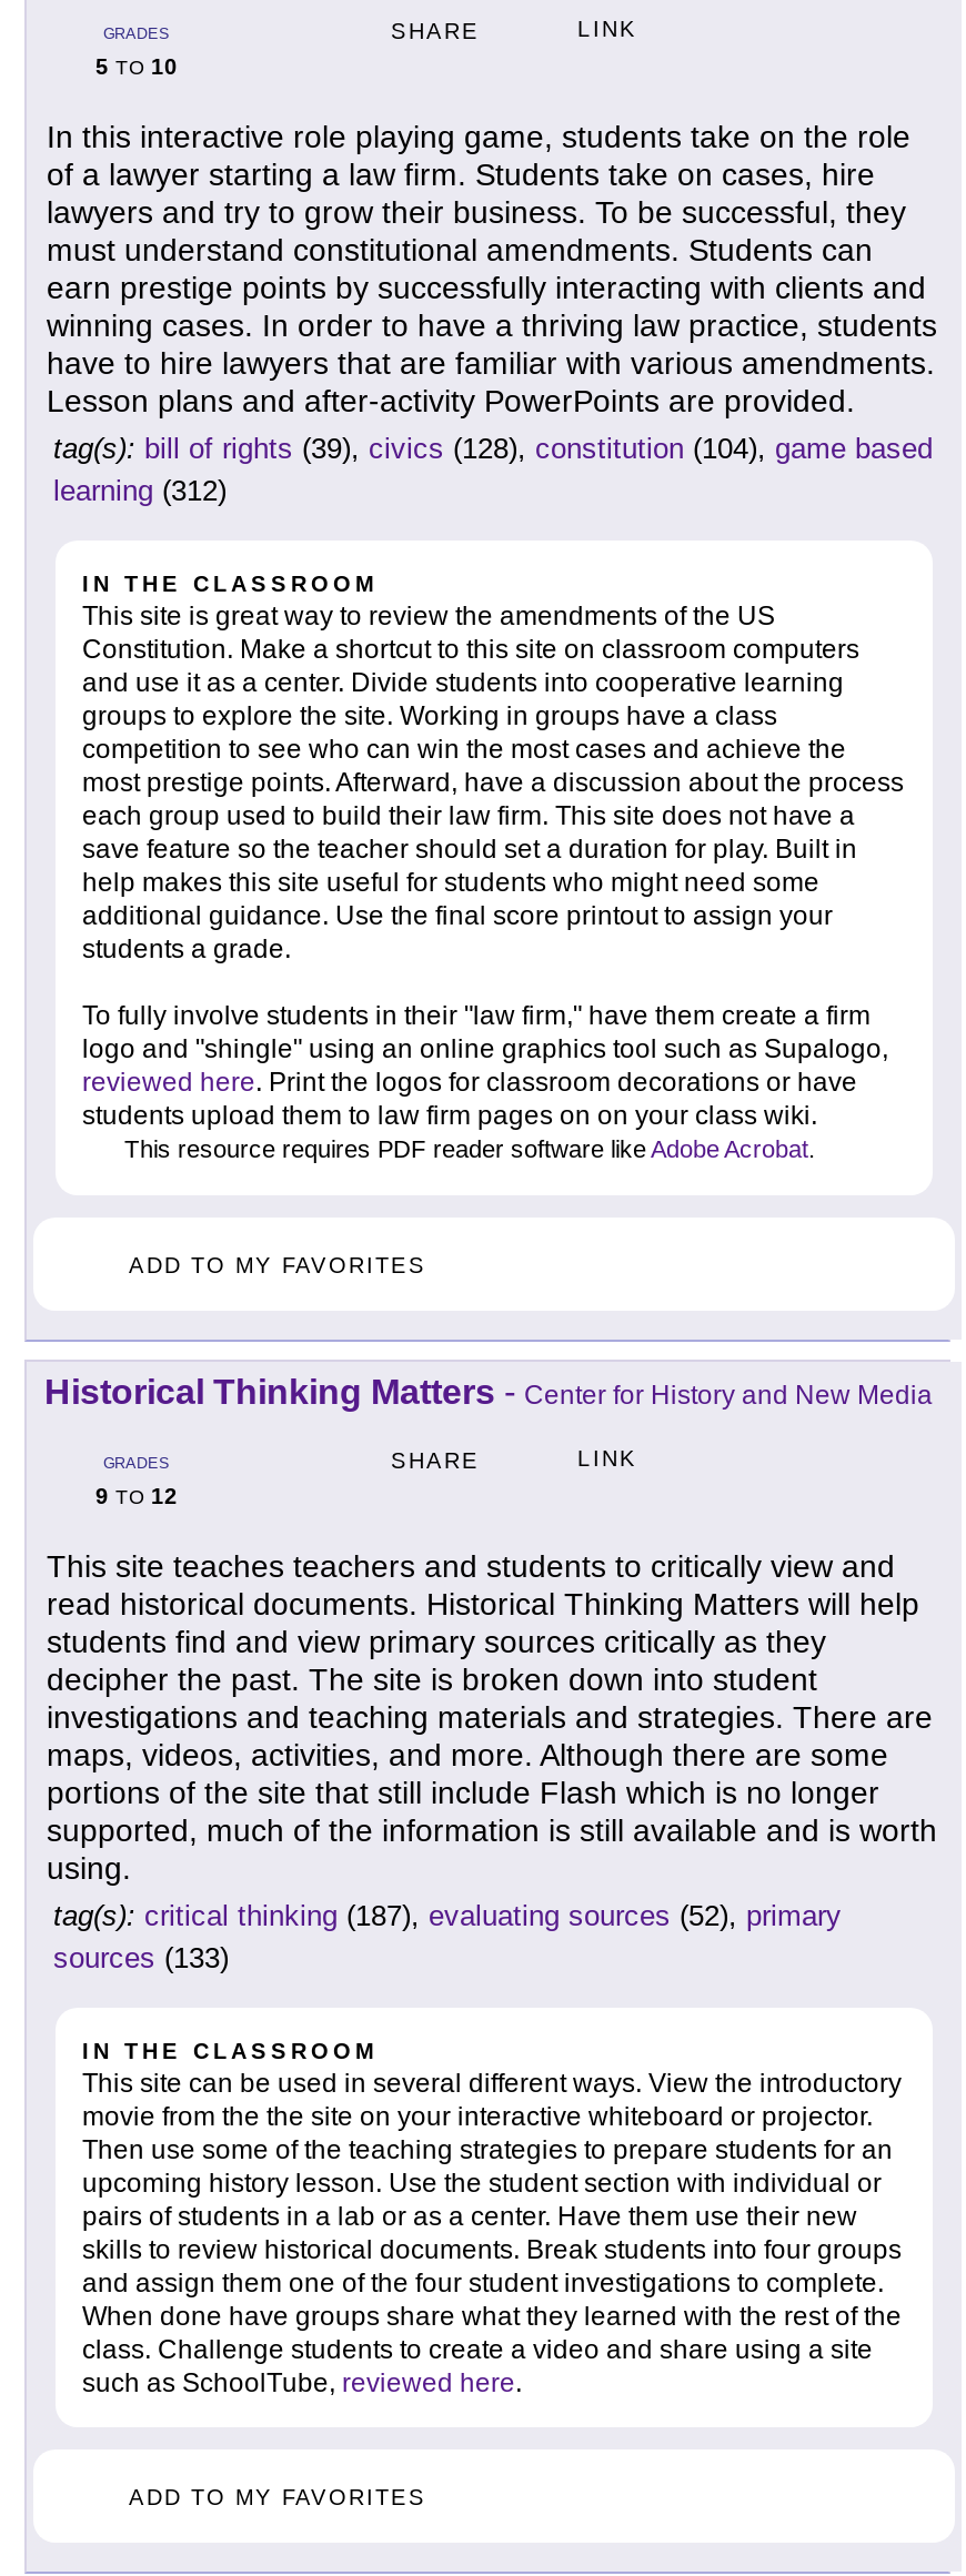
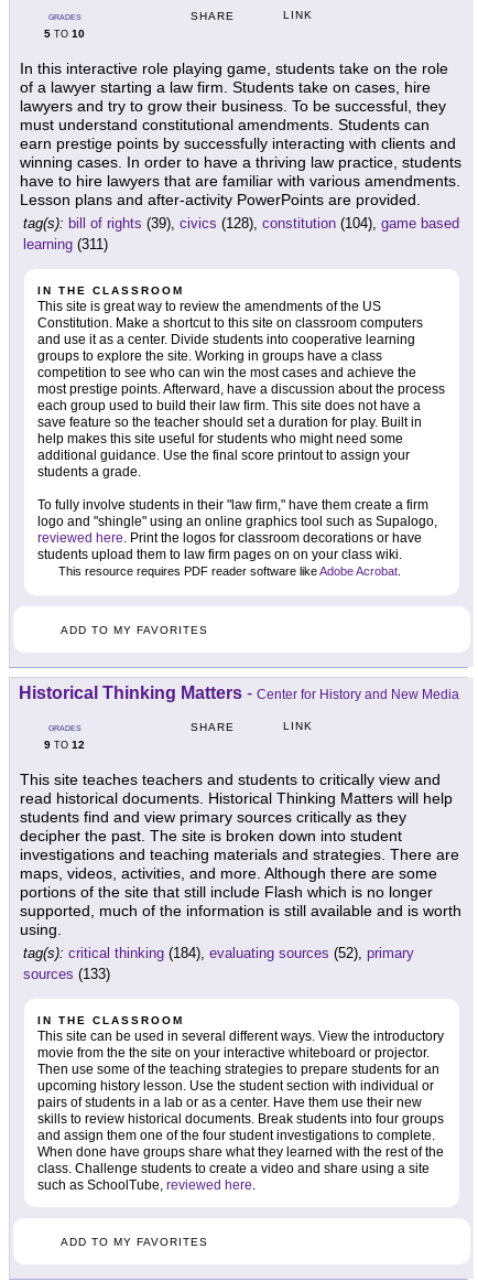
- learning (312)
+ learning (311)

- tag(s): critical thinking (187), evaluating sources (52), primary
+ tag(s): critical thinking (184), evaluating sources (52), primary
